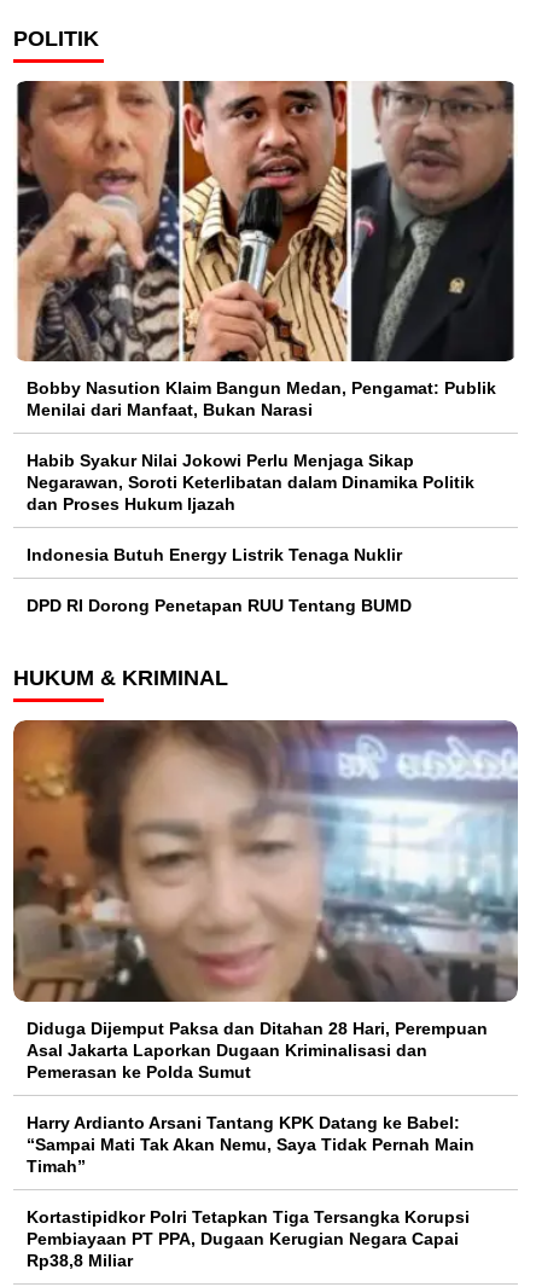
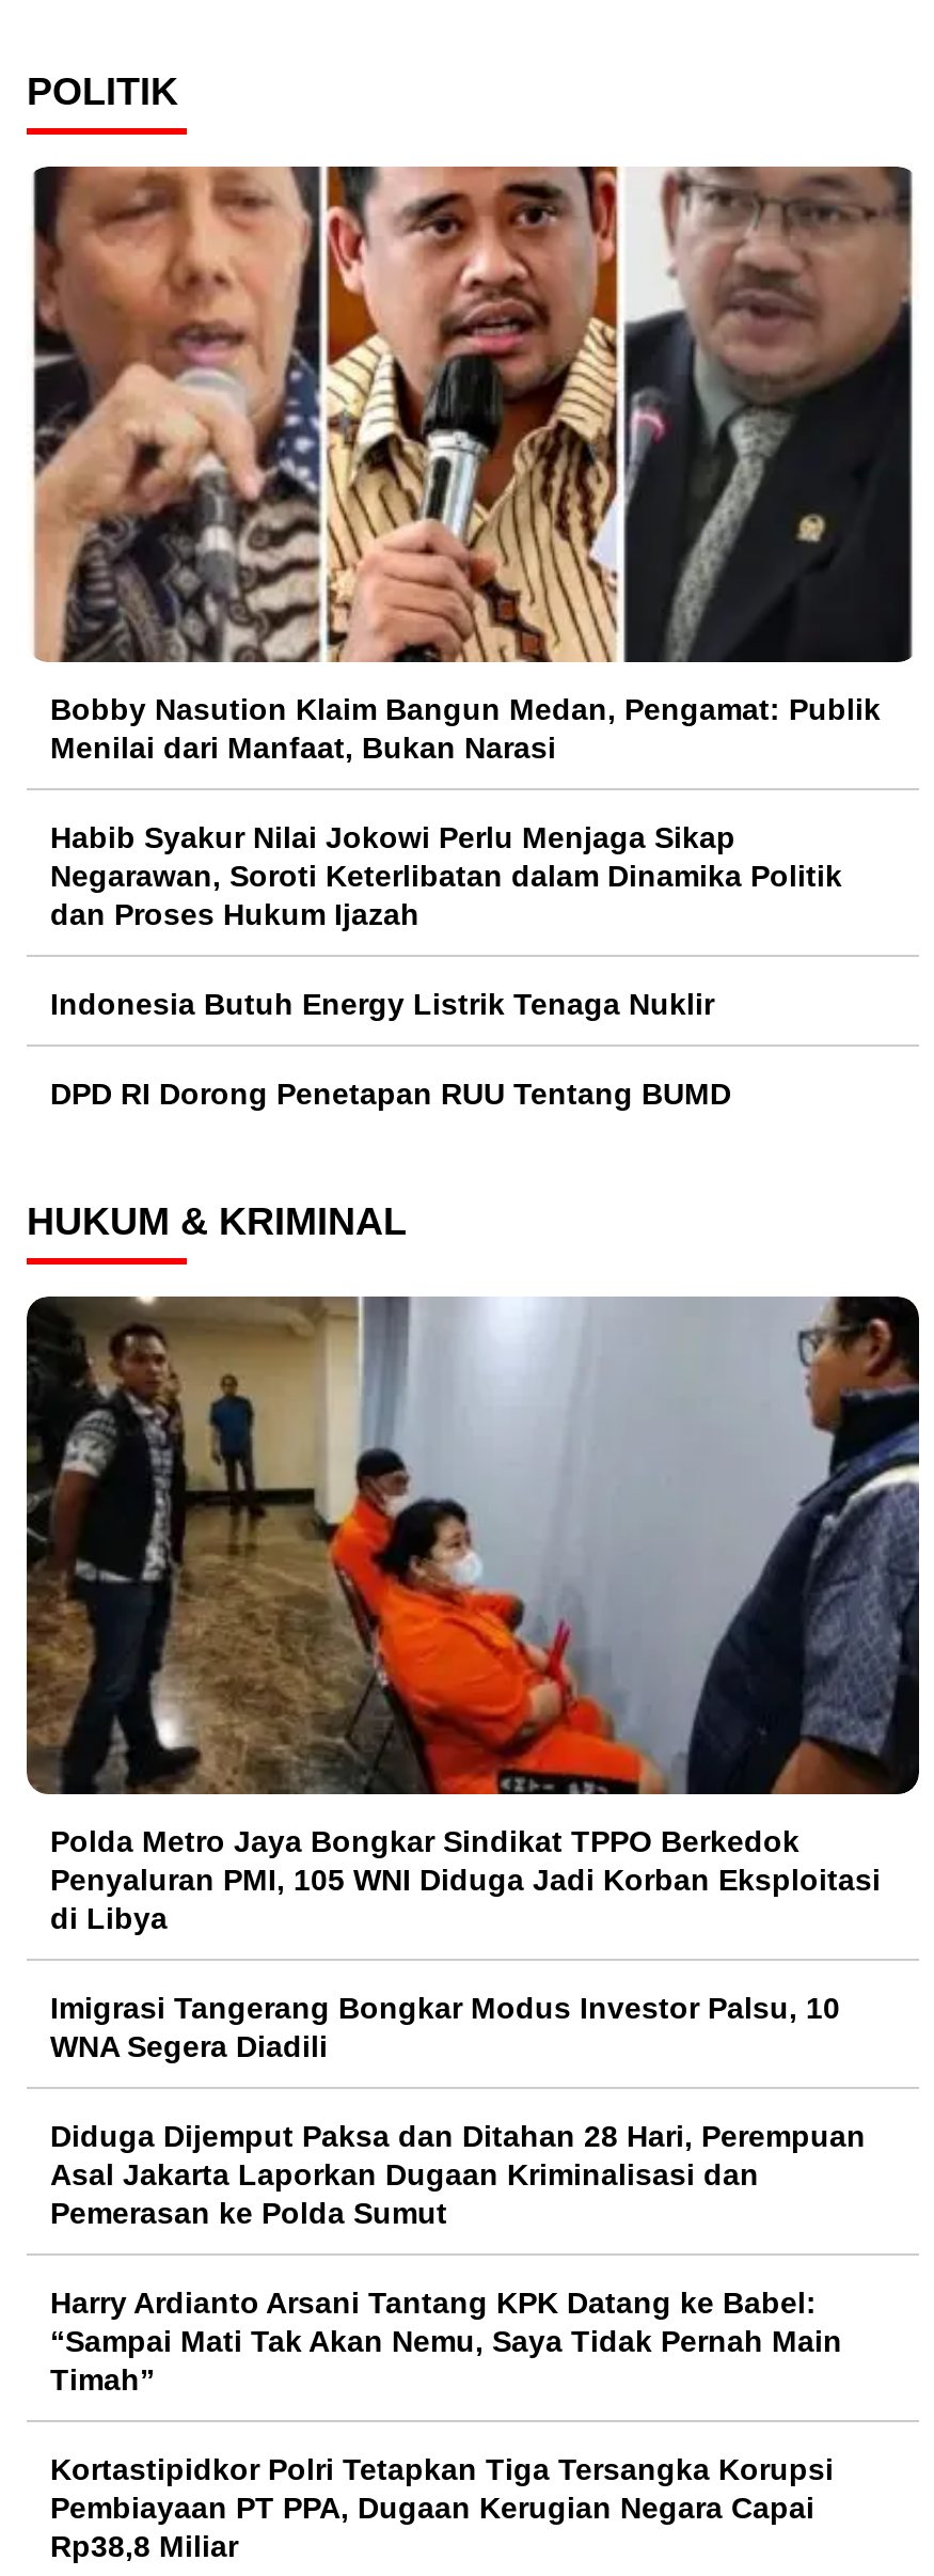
+ Polda Metro Jaya Bongkar Sindikat TPPO Berkedok
+ Penyaluran PMI, 105 WNI Diduga Jadi Korban Eksploitasi
+ di Libya
+ Imigrasi Tangerang Bongkar Modus Investor Palsu, 10
+ WNA Segera Diadili

- [image]
+ [image]
